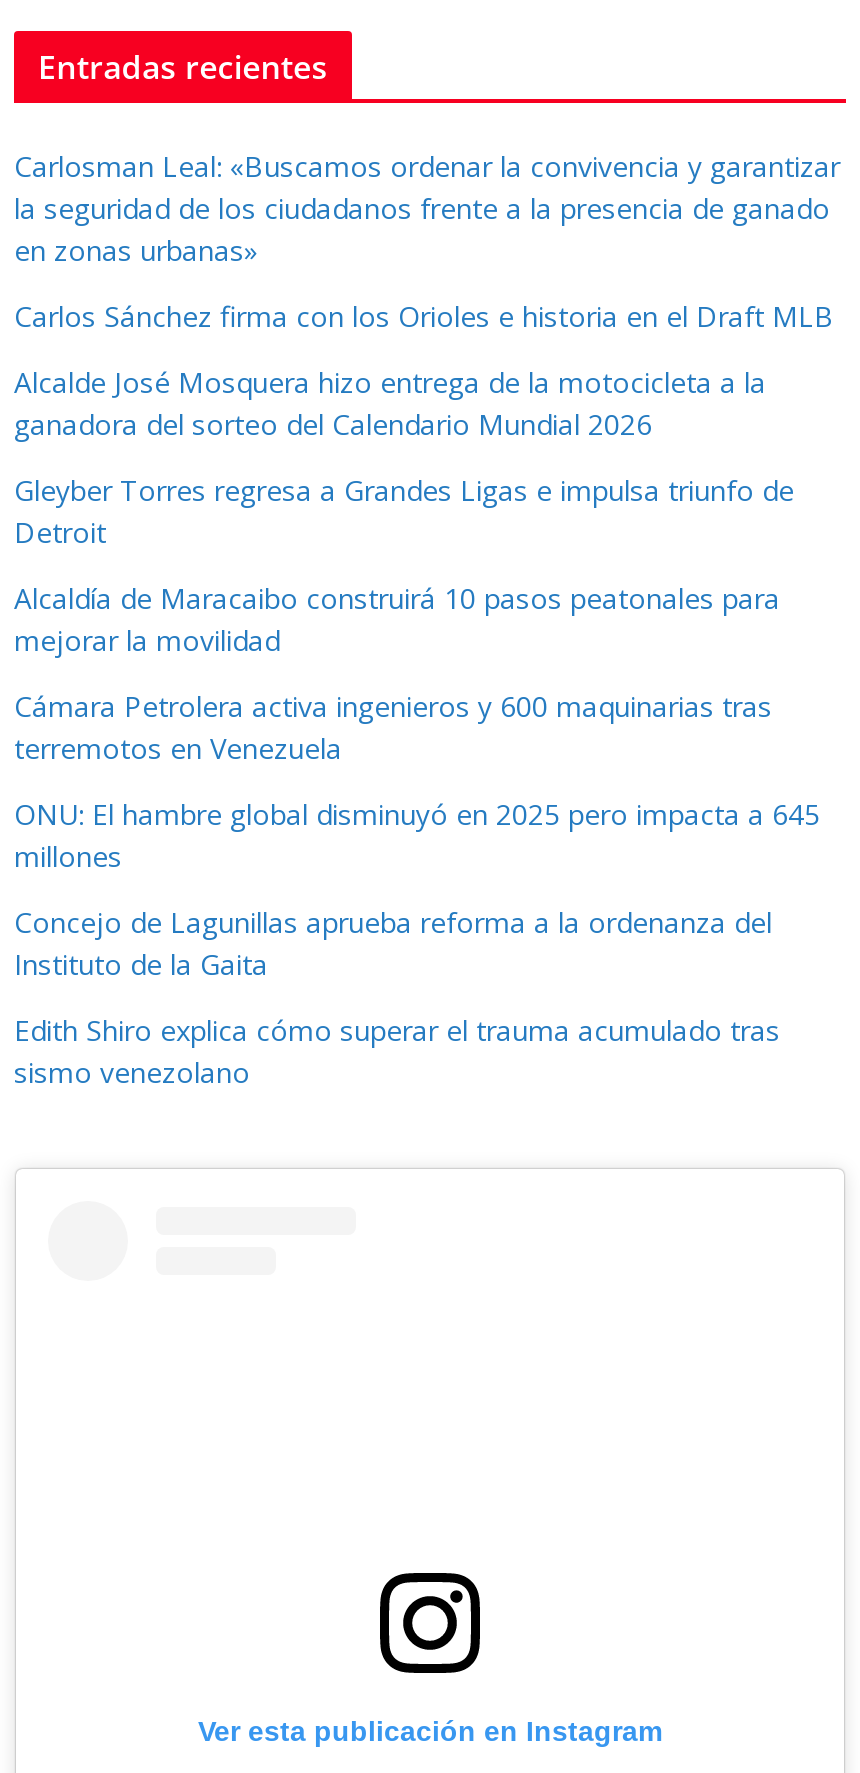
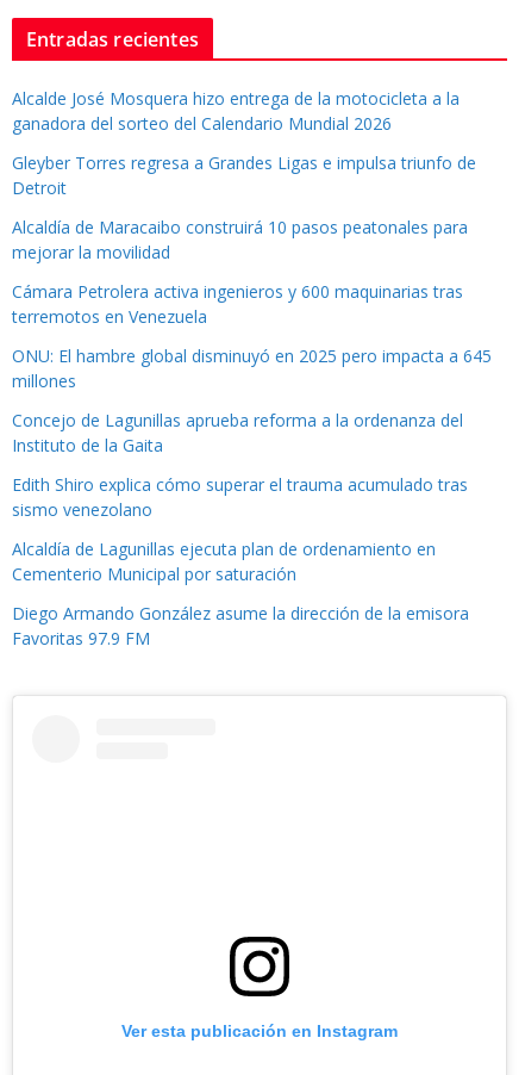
- Carlosman Leal: «Buscamos ordenar la convivencia y garantizar
- la seguridad de los ciudadanos frente a la presencia de ganado
- en zonas urbanas»
- Carlos Sánchez firma con los Orioles e historia en el Draft MLB

moved up: Alcalde José Mosquera hizo entrega de la motocicleta a la | ganadora del sorteo del Calendario Mundial 2026 | Gleyber Torres regresa a Grandes Ligas e impulsa triunfo de | ... | Edith Shiro explica cómo superar el trauma acumulado tras | sismo venezolano

+ Alcaldía de Lagunillas ejecuta plan de ordenamiento en
+ Cementerio Municipal por saturación
+ Diego Armando González asume la dirección de la emisora
+ Favoritas 97.9 FM
